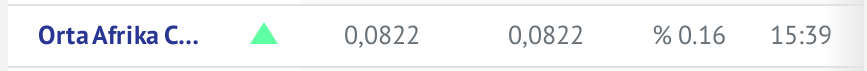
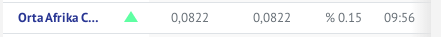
- % 0.16
+ % 0.15

- 15:39
+ 09:56
